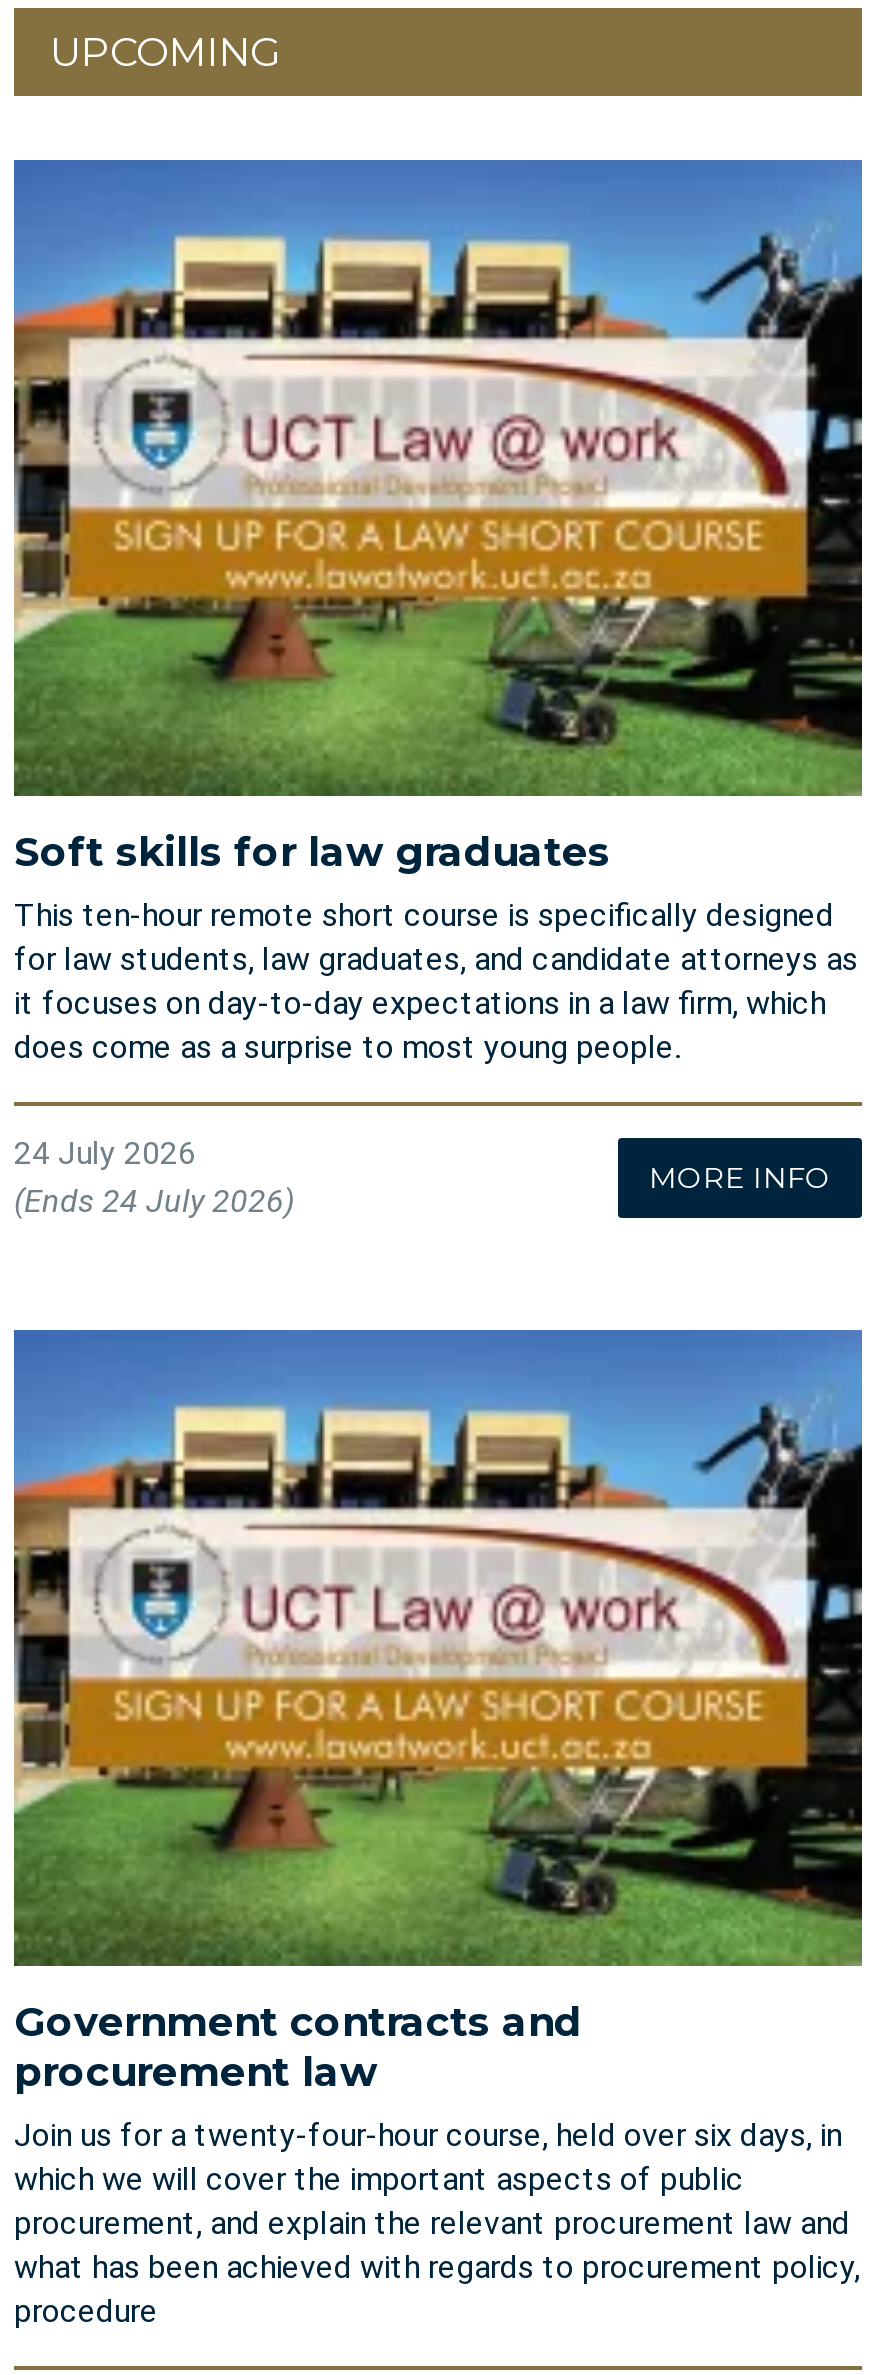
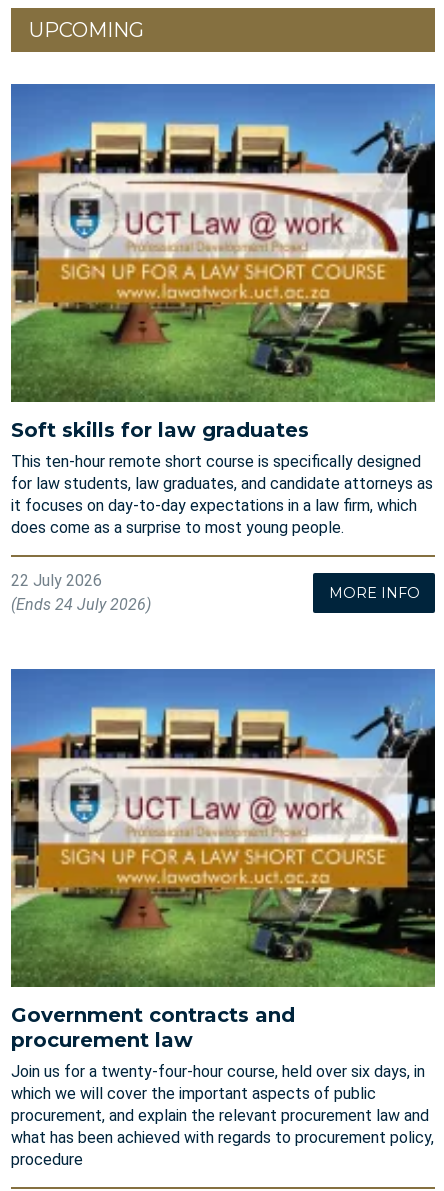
- 24 July 2026
+ 22 July 2026
